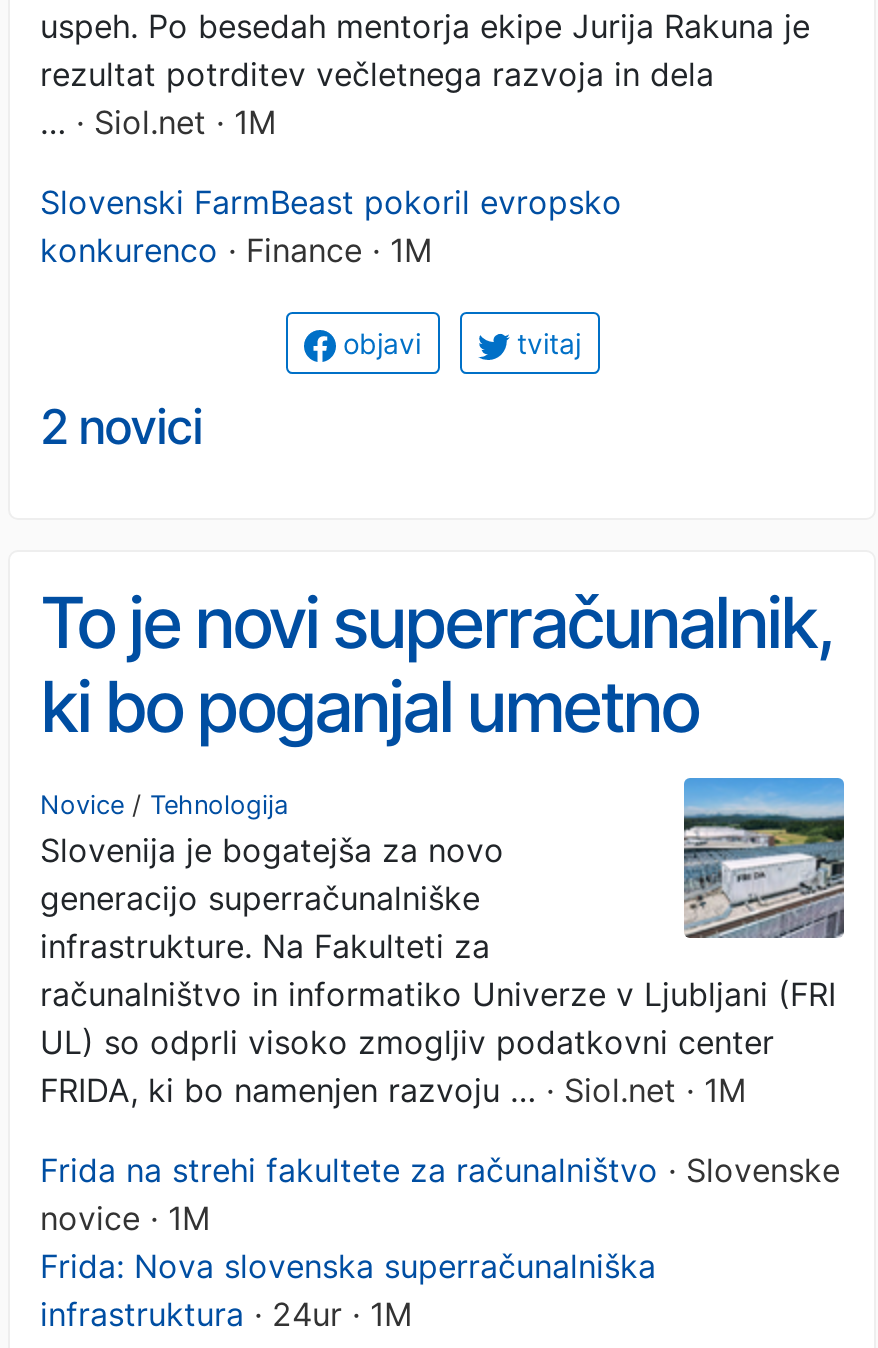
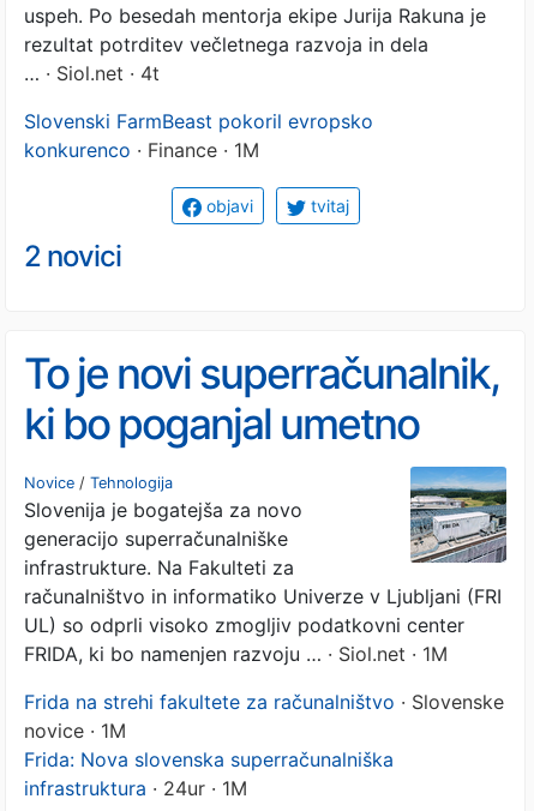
- … · Siol.net · 1M
+ … · Siol.net · 4t
